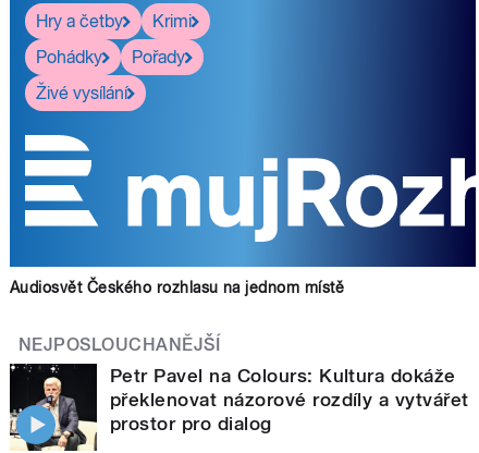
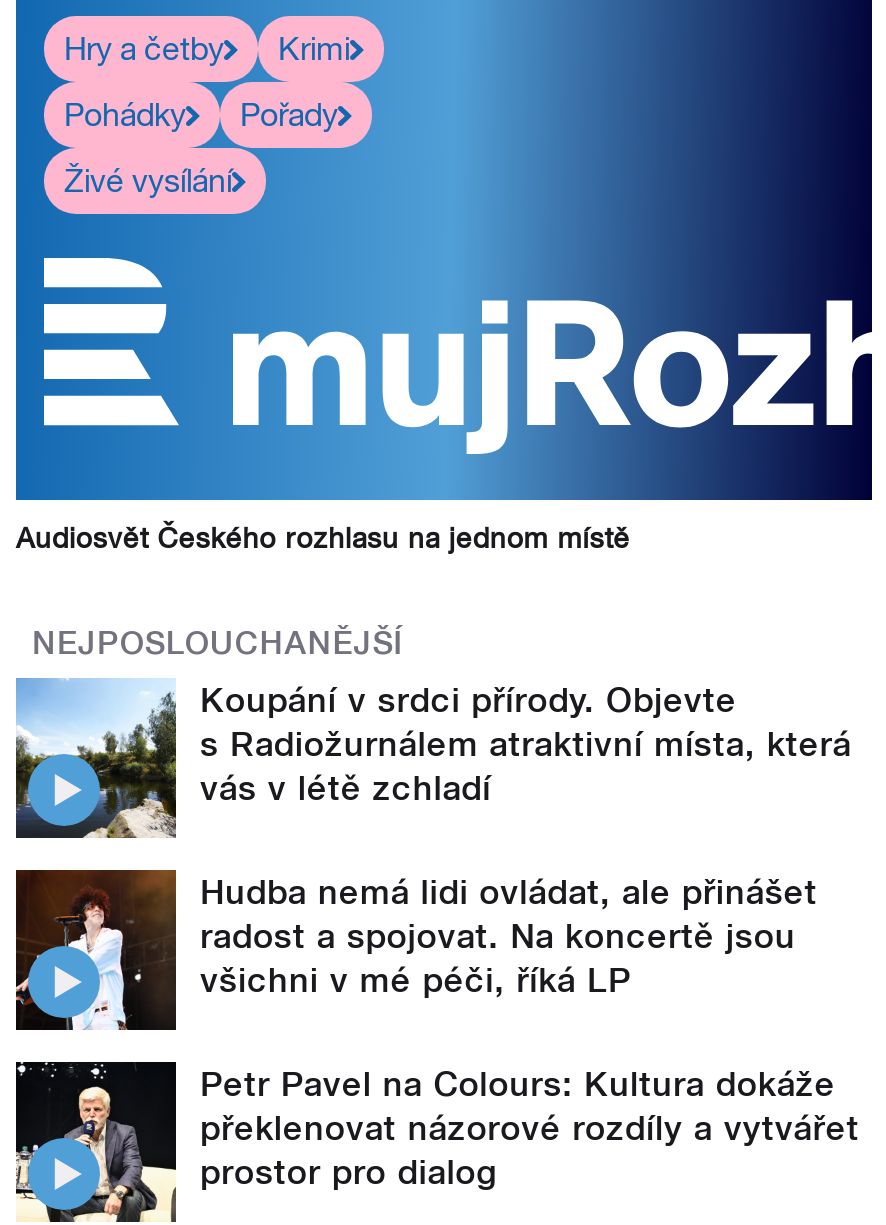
+ [image]
+ Koupání v srdci přírody. Objevte
+ s Radiožurnálem atraktivní místa, která
+ vás v létě zchladí
+ Hudba nemá lidi ovládat, ale přinášet
+ radost a spojovat. Na koncertě jsou
+ všichni v mé péči, říká LP

+ [image]
